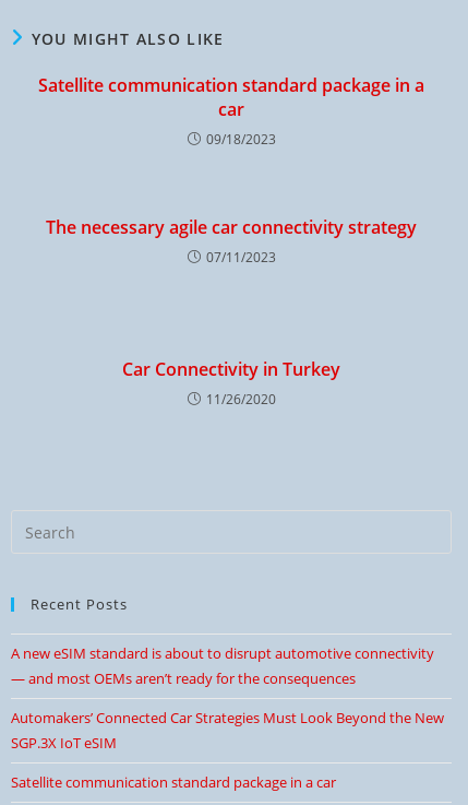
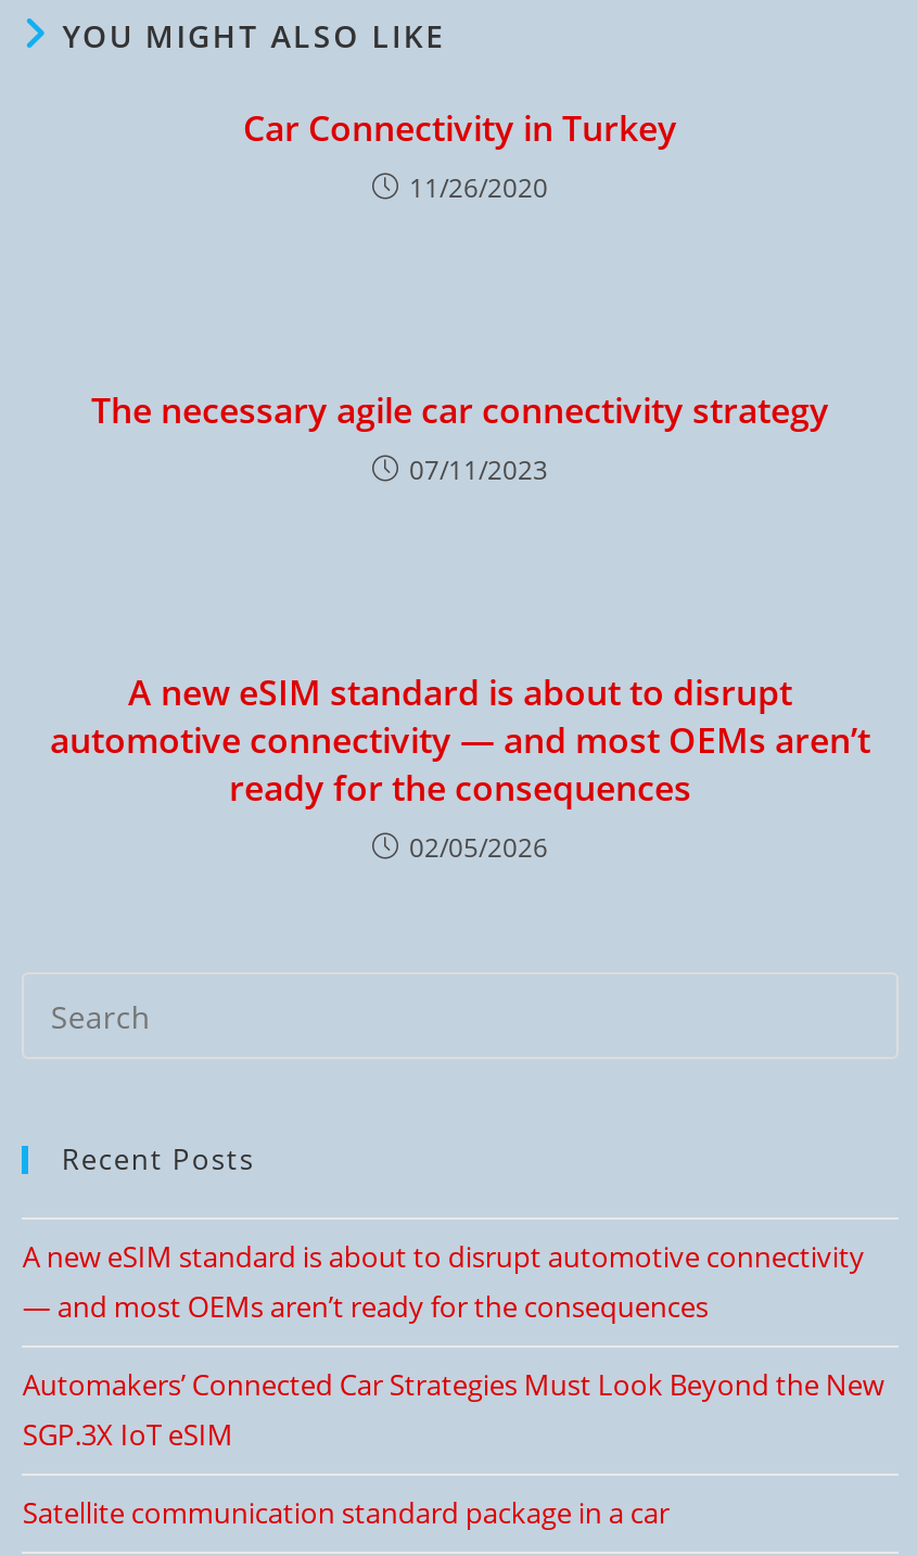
- Satellite communication standard package in a
- car
- 09/18/2023

+ A new eSIM standard is about to disrupt
+ automotive connectivity — and most OEMs aren’t
+ ready for the consequences
+ 02/05/2026

moved up: Car Connectivity in Turkey | 11/26/2020
